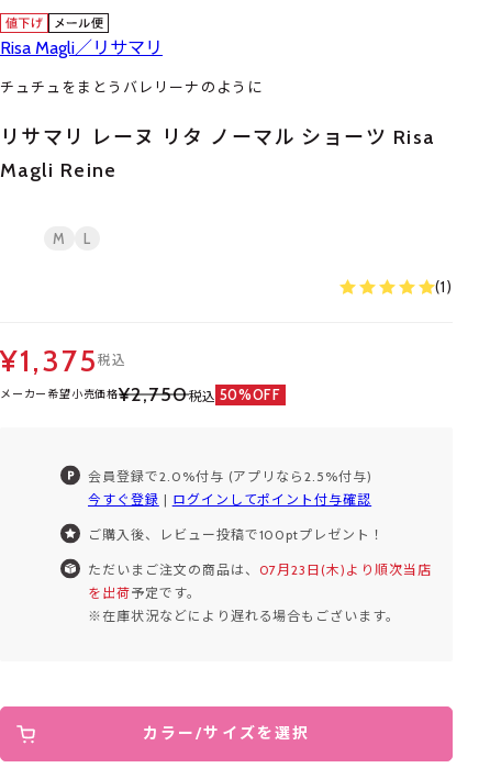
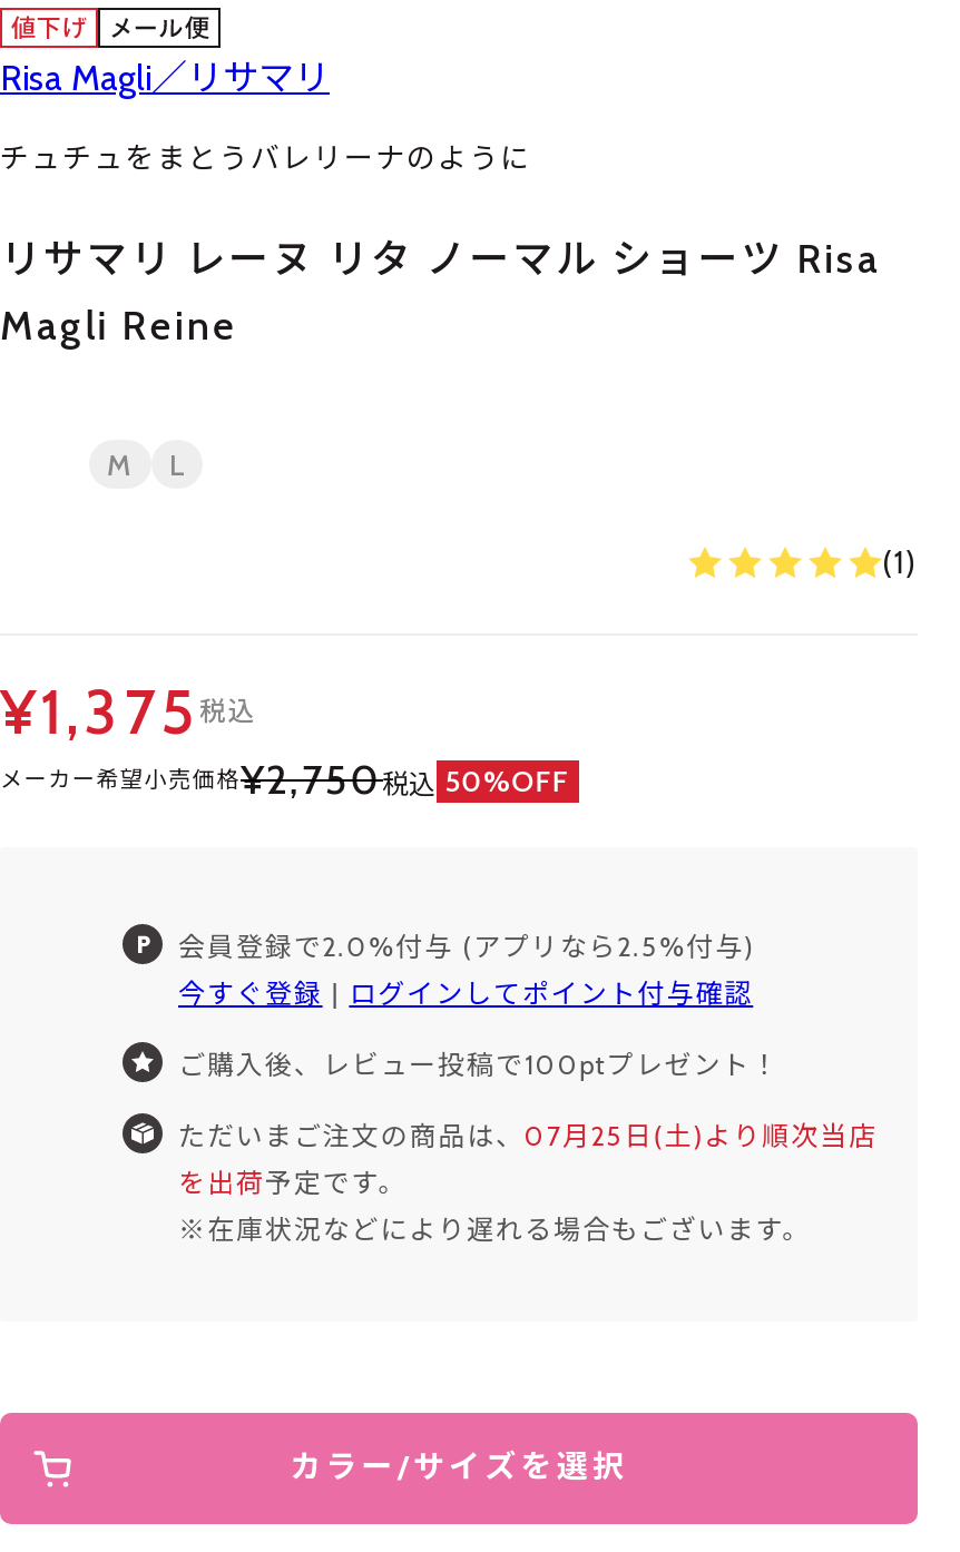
- ただいまご注文の商品は、07月23日(木)より順次当店
+ ただいまご注文の商品は、07月25日(土)より順次当店
